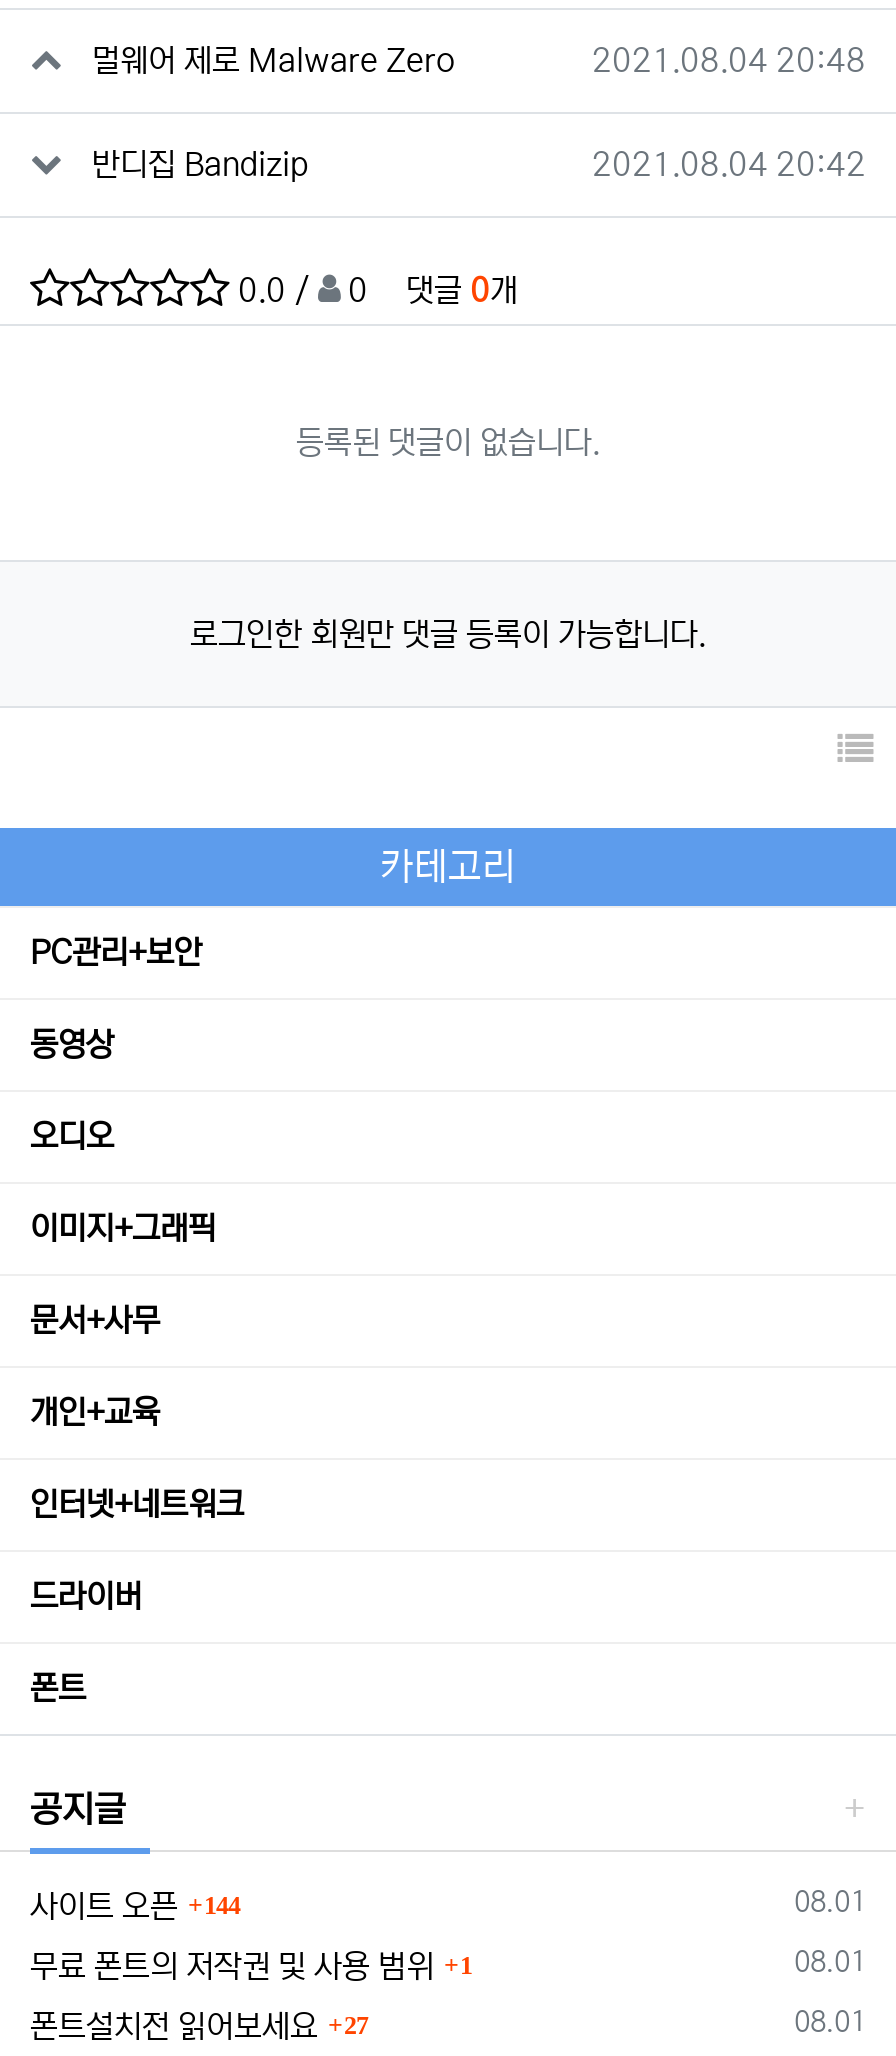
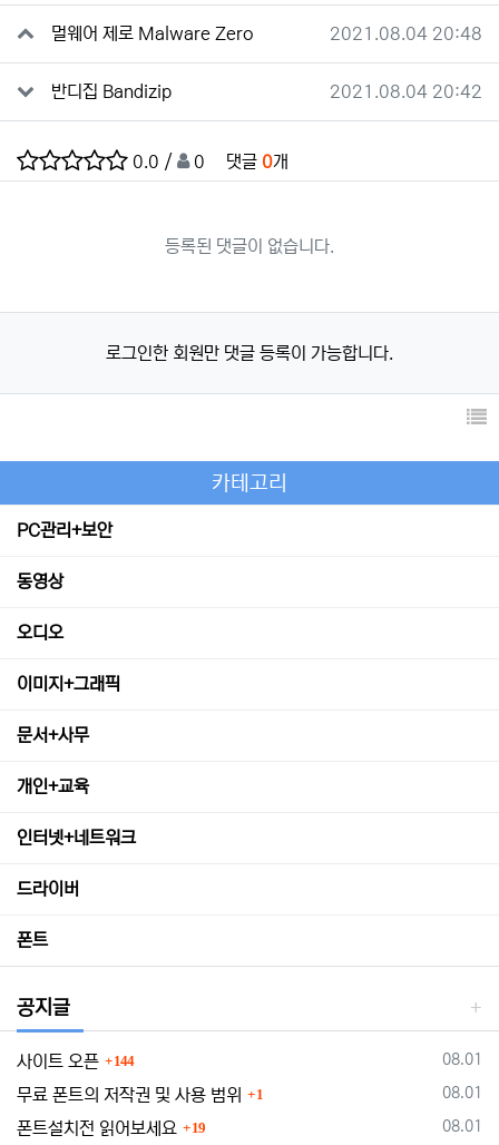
- 폰트설치전 읽어보세요 27
+ 폰트설치전 읽어보세요 19
